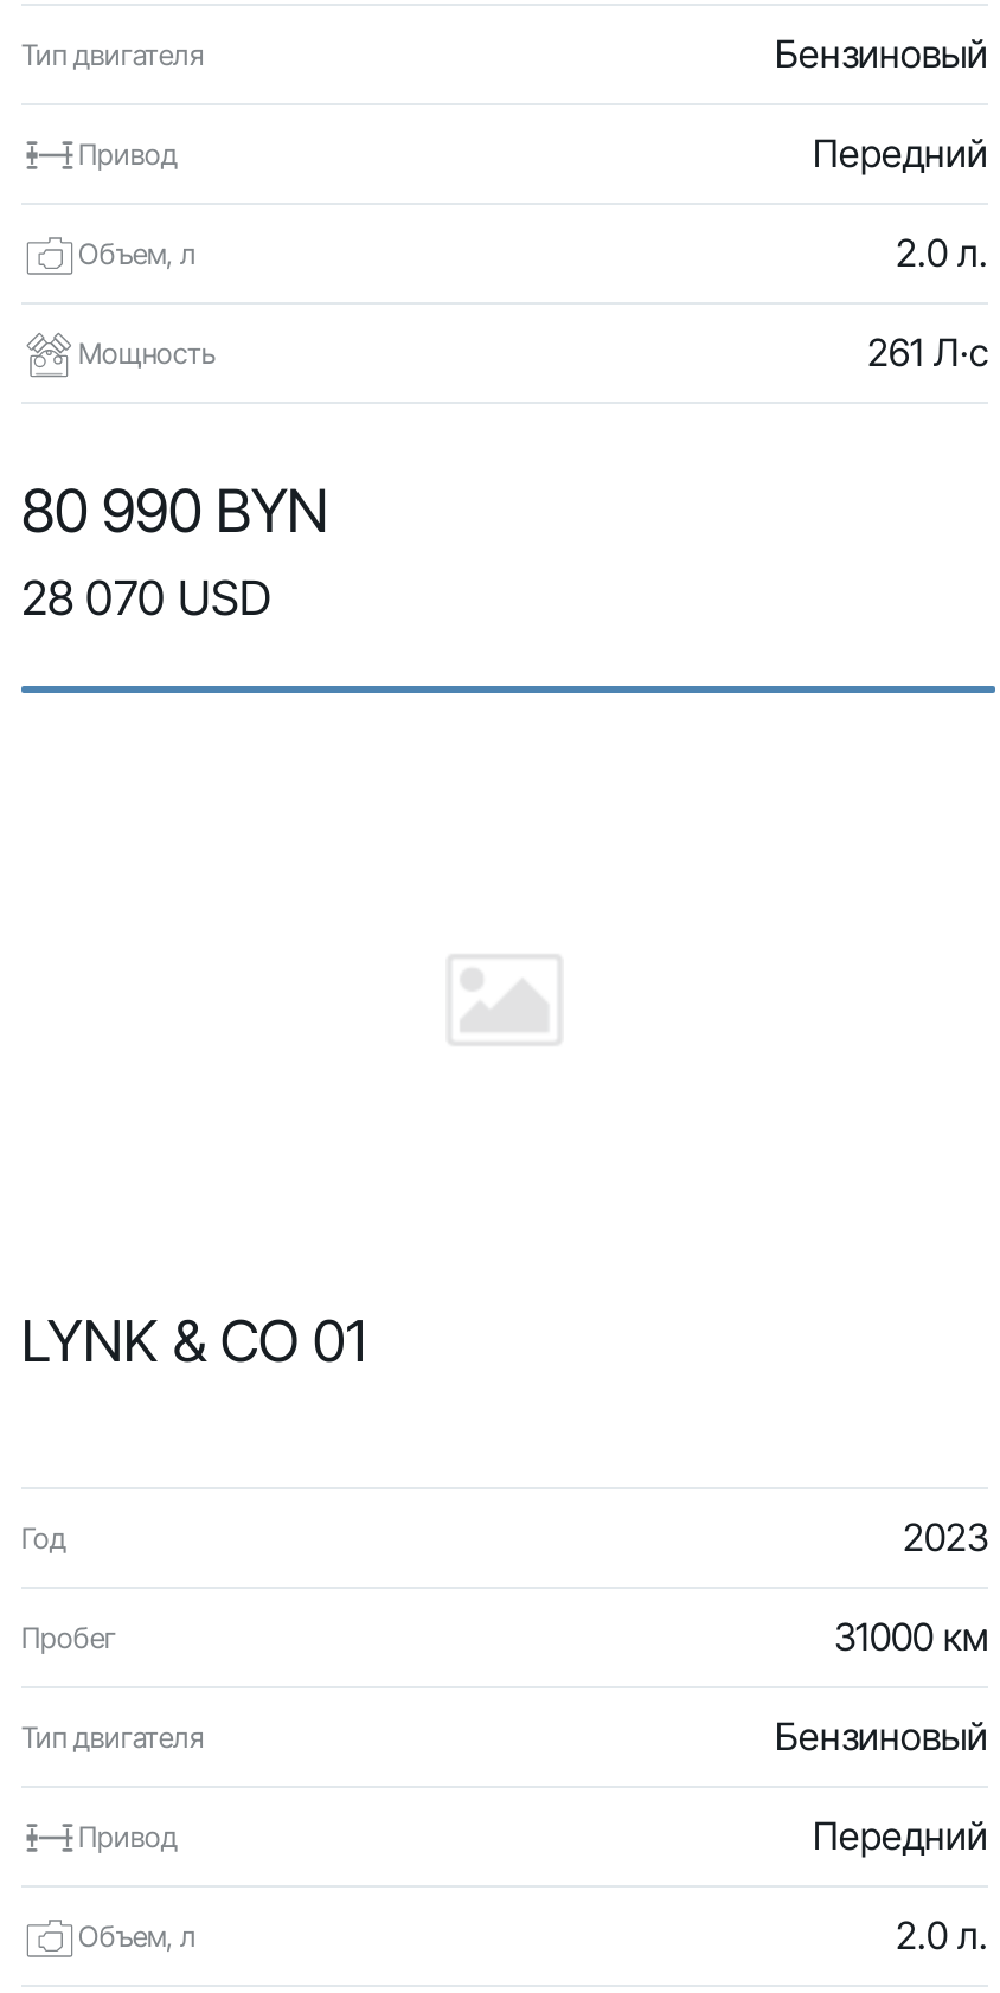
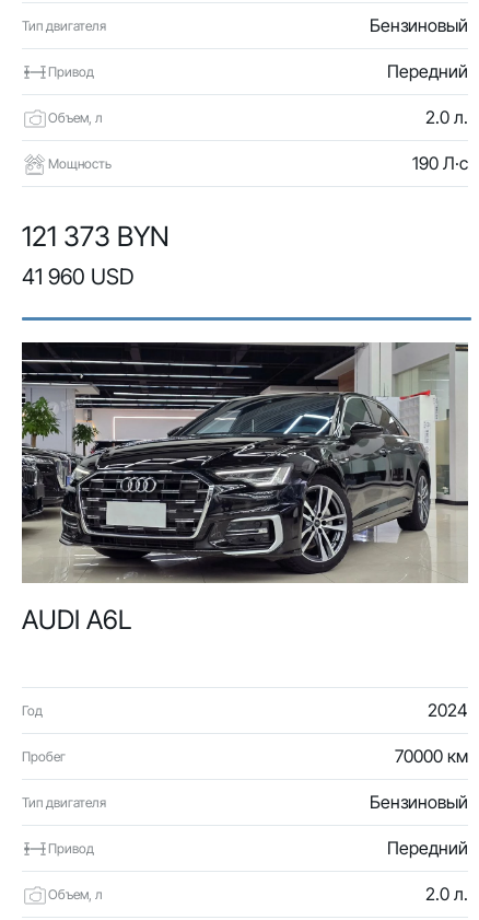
- 261 Л·с
+ 190 Л·с

+ [image]

- 80 990 BYN
- 28 070 USD
+ 121 373 BYN
+ 41 960 USD

- LYNK & CO 01
+ AUDI A6L

- 2023
+ 2024

- 31000 км
+ 70000 км
